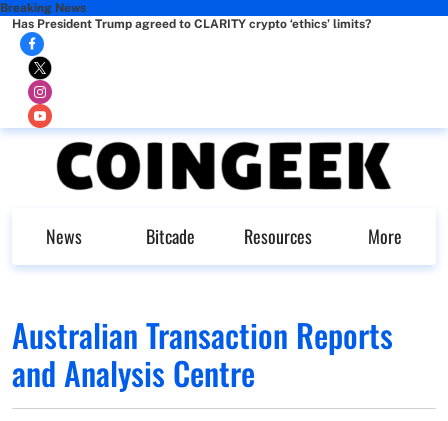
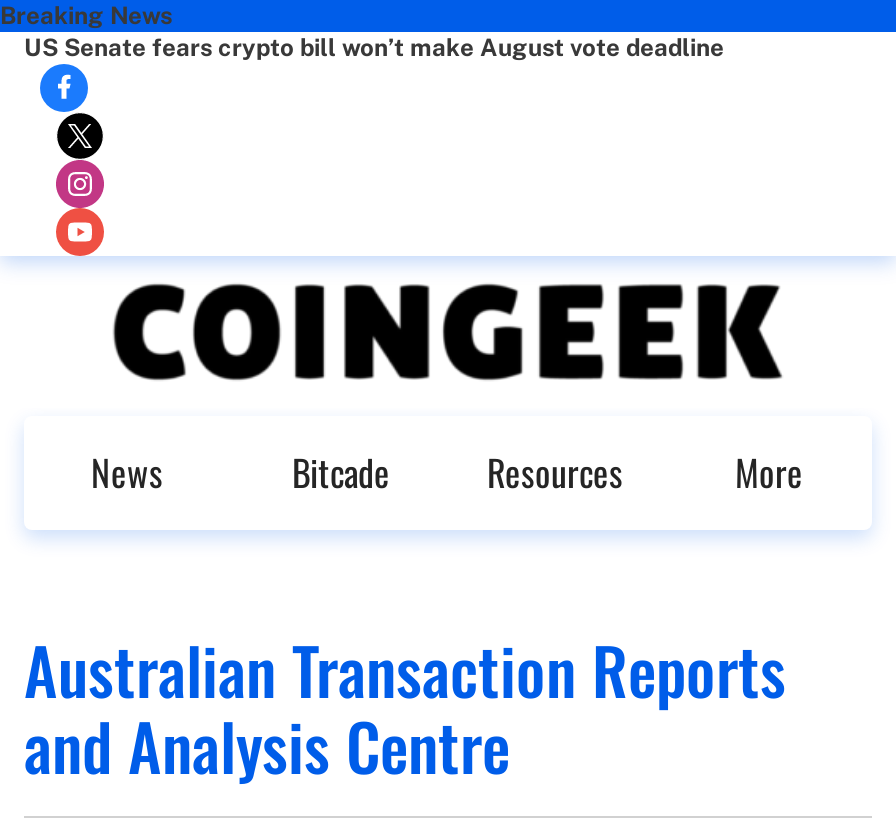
- Has President Trump agreed to CLARITY crypto ‘ethics’ limits?
+ US Senate fears crypto bill won’t make August vote deadline
